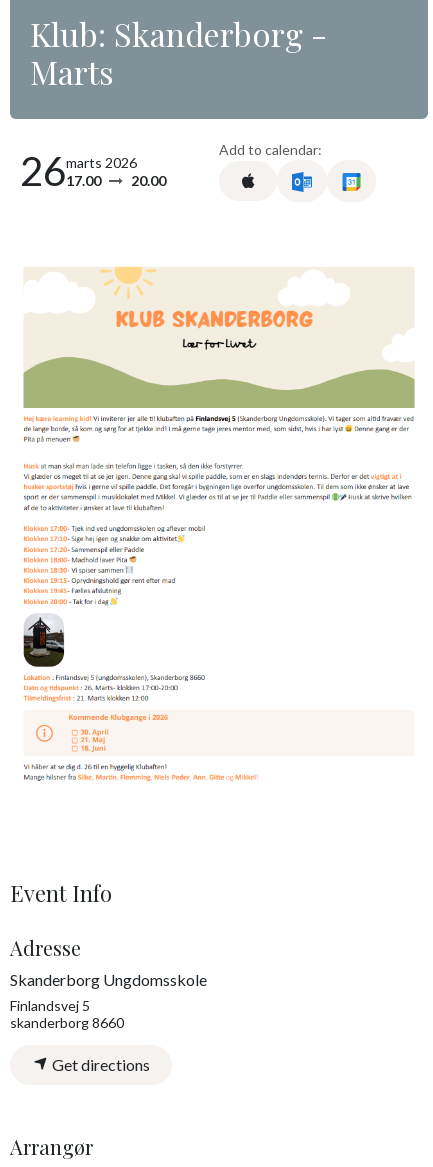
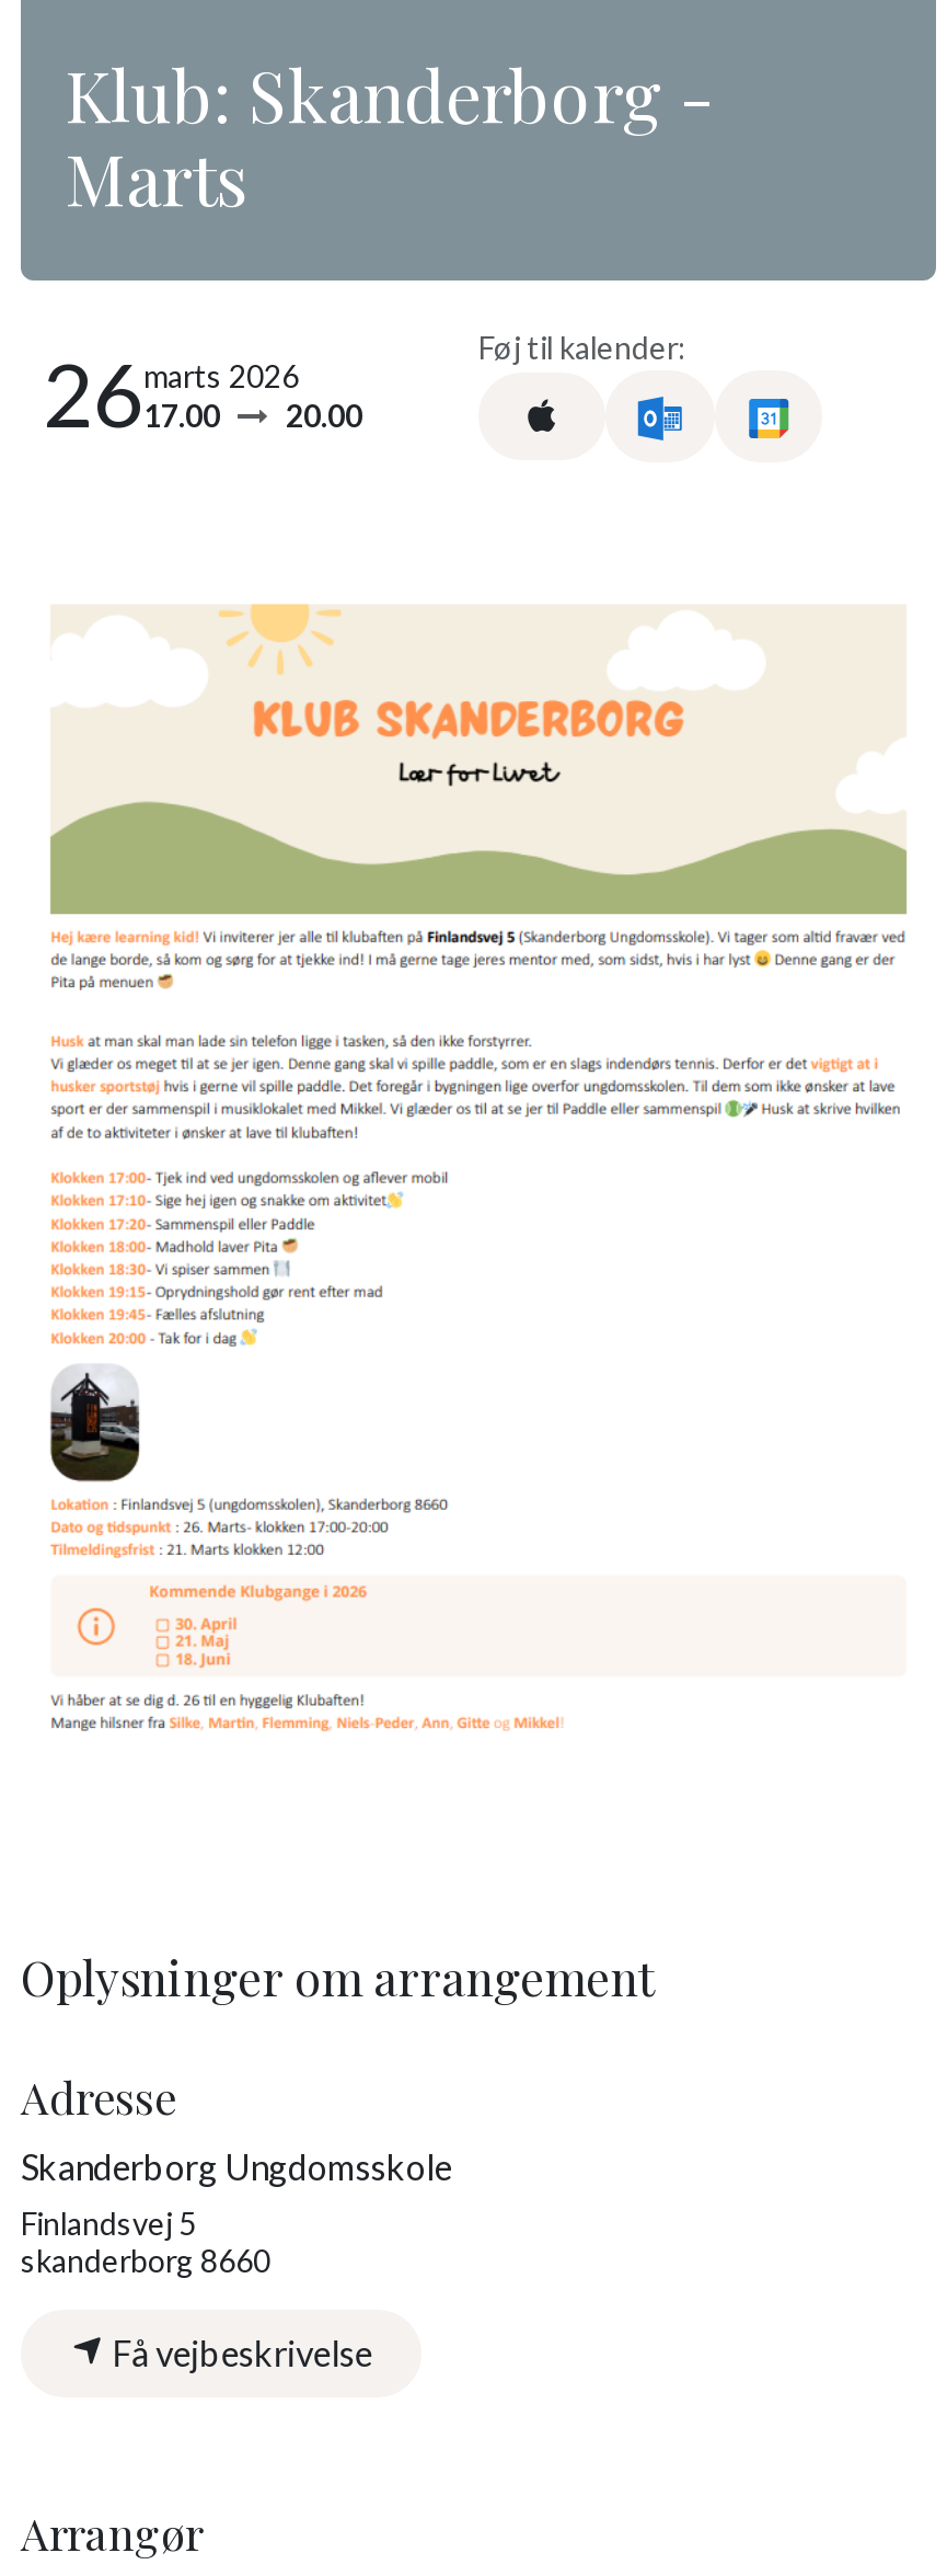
- Add to calendar:
+ Føj til kalender:

- Event Info
+ Oplysninger om arrangement

- Get directions
+ Få vejbeskrivelse
